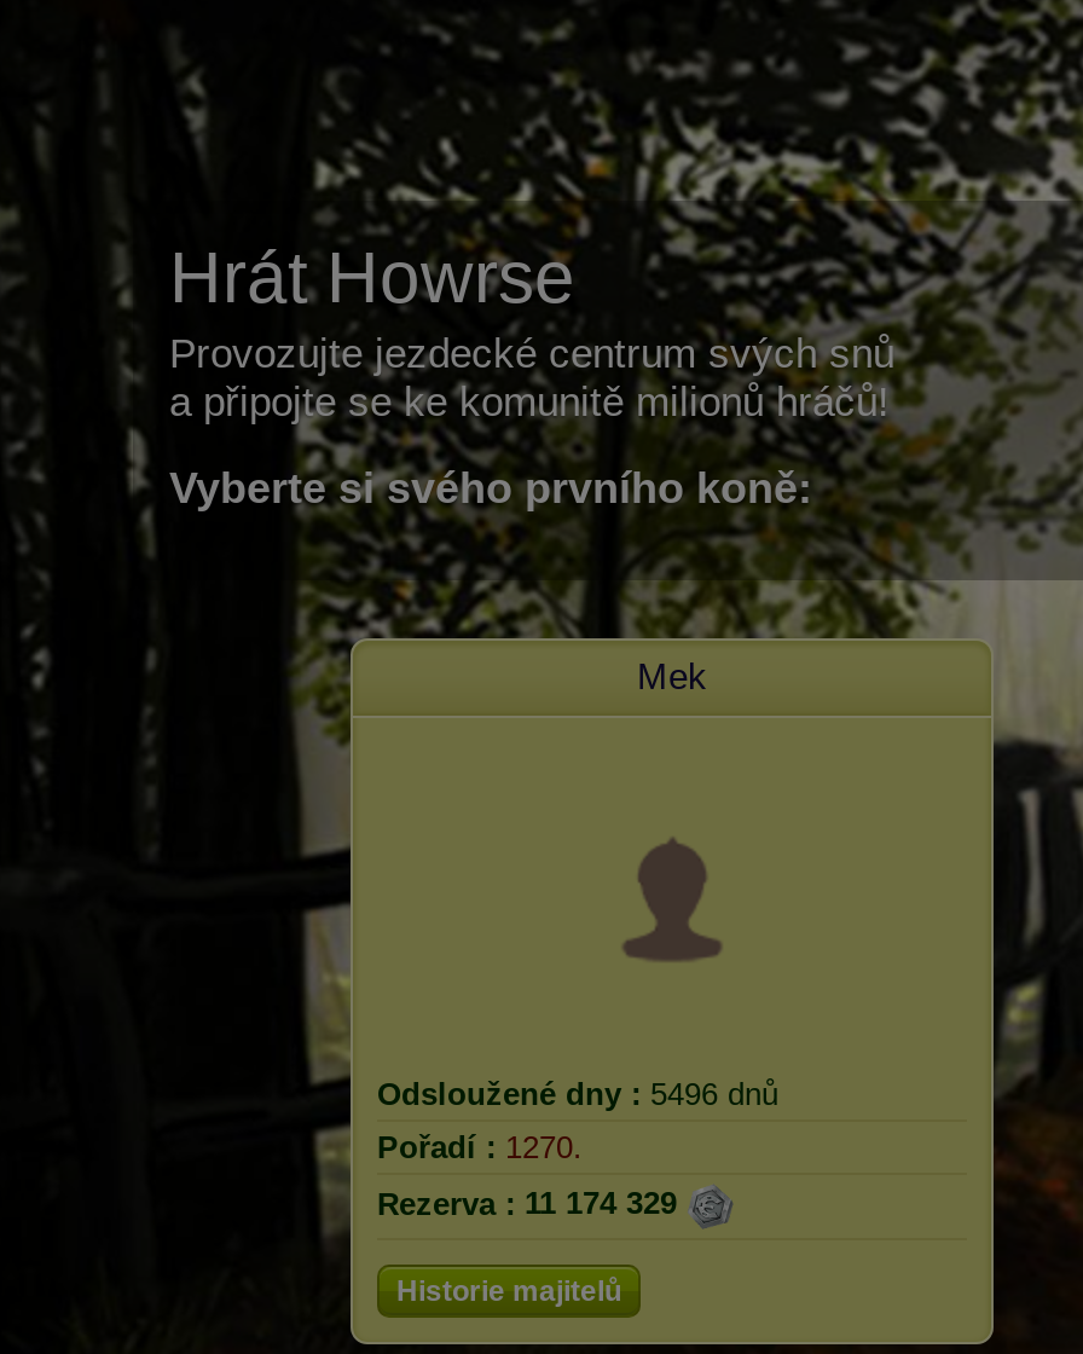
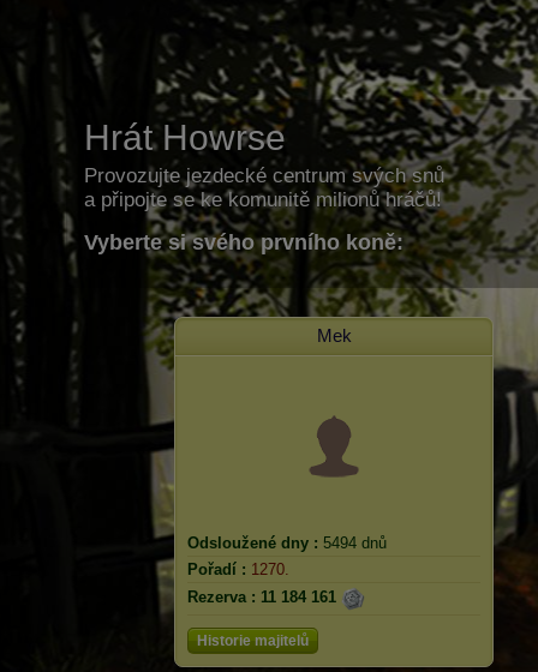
- Odsloužené dny : 5496 dnů
+ Odsloužené dny : 5494 dnů

- Rezerva : 11 174 329
+ Rezerva : 11 184 161
